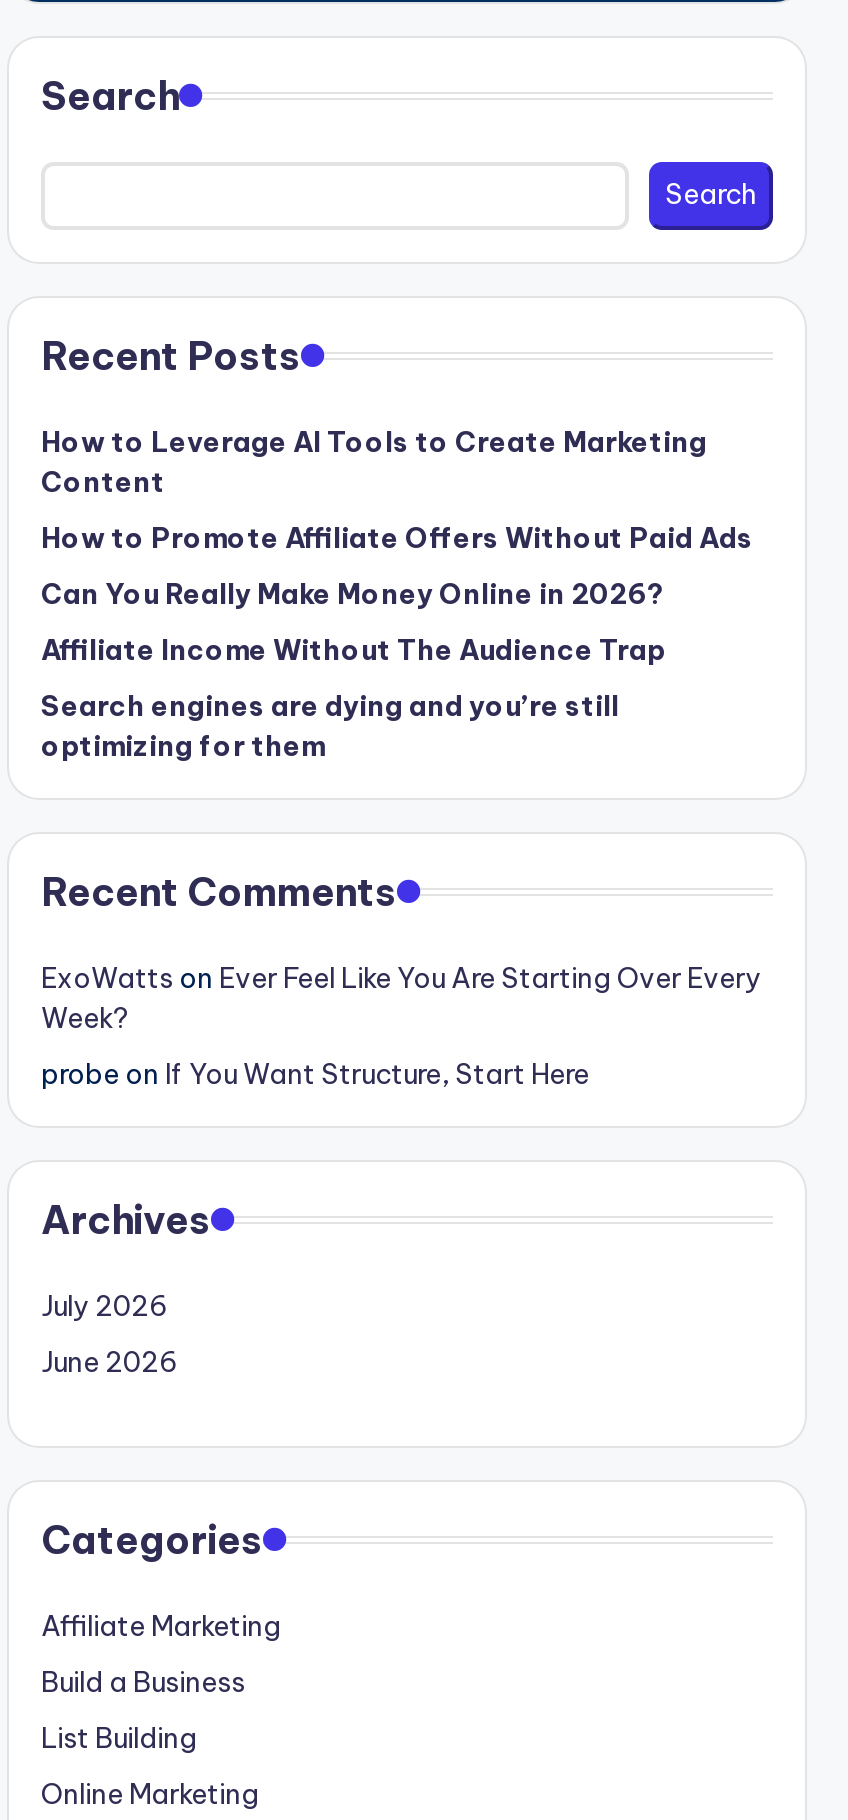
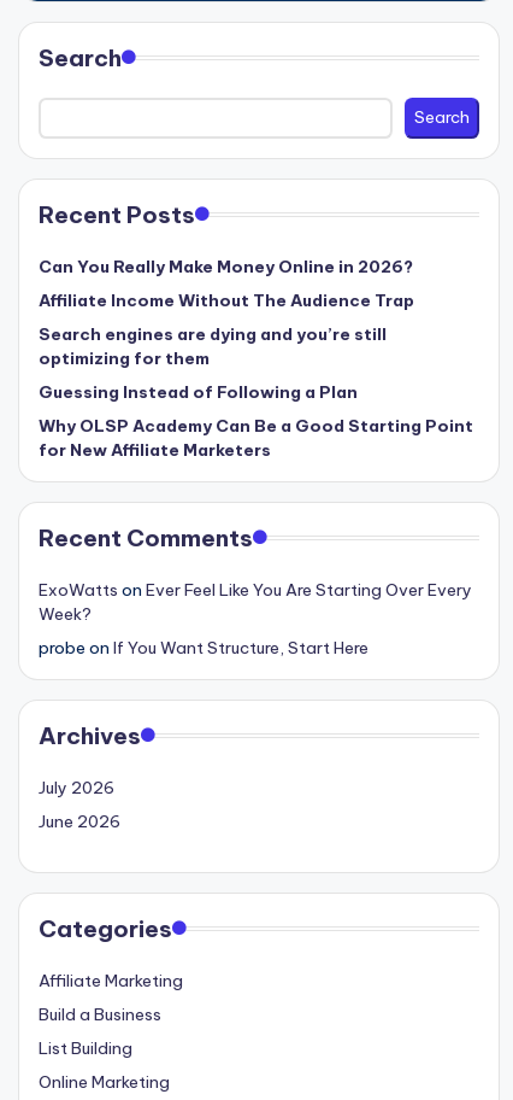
- How to Leverage AI Tools to Create Marketing
- Content
- How to Promote Affiliate Offers Without Paid Ads

moved up: Can You Really Make Money Online in 2026? | Affiliate Income Without The Audience Trap | Search engines are dying and you’re still | optimizing for them

+ Guessing Instead of Following a Plan
+ Why OLSP Academy Can Be a Good Starting Point
+ for New Affiliate Marketers
